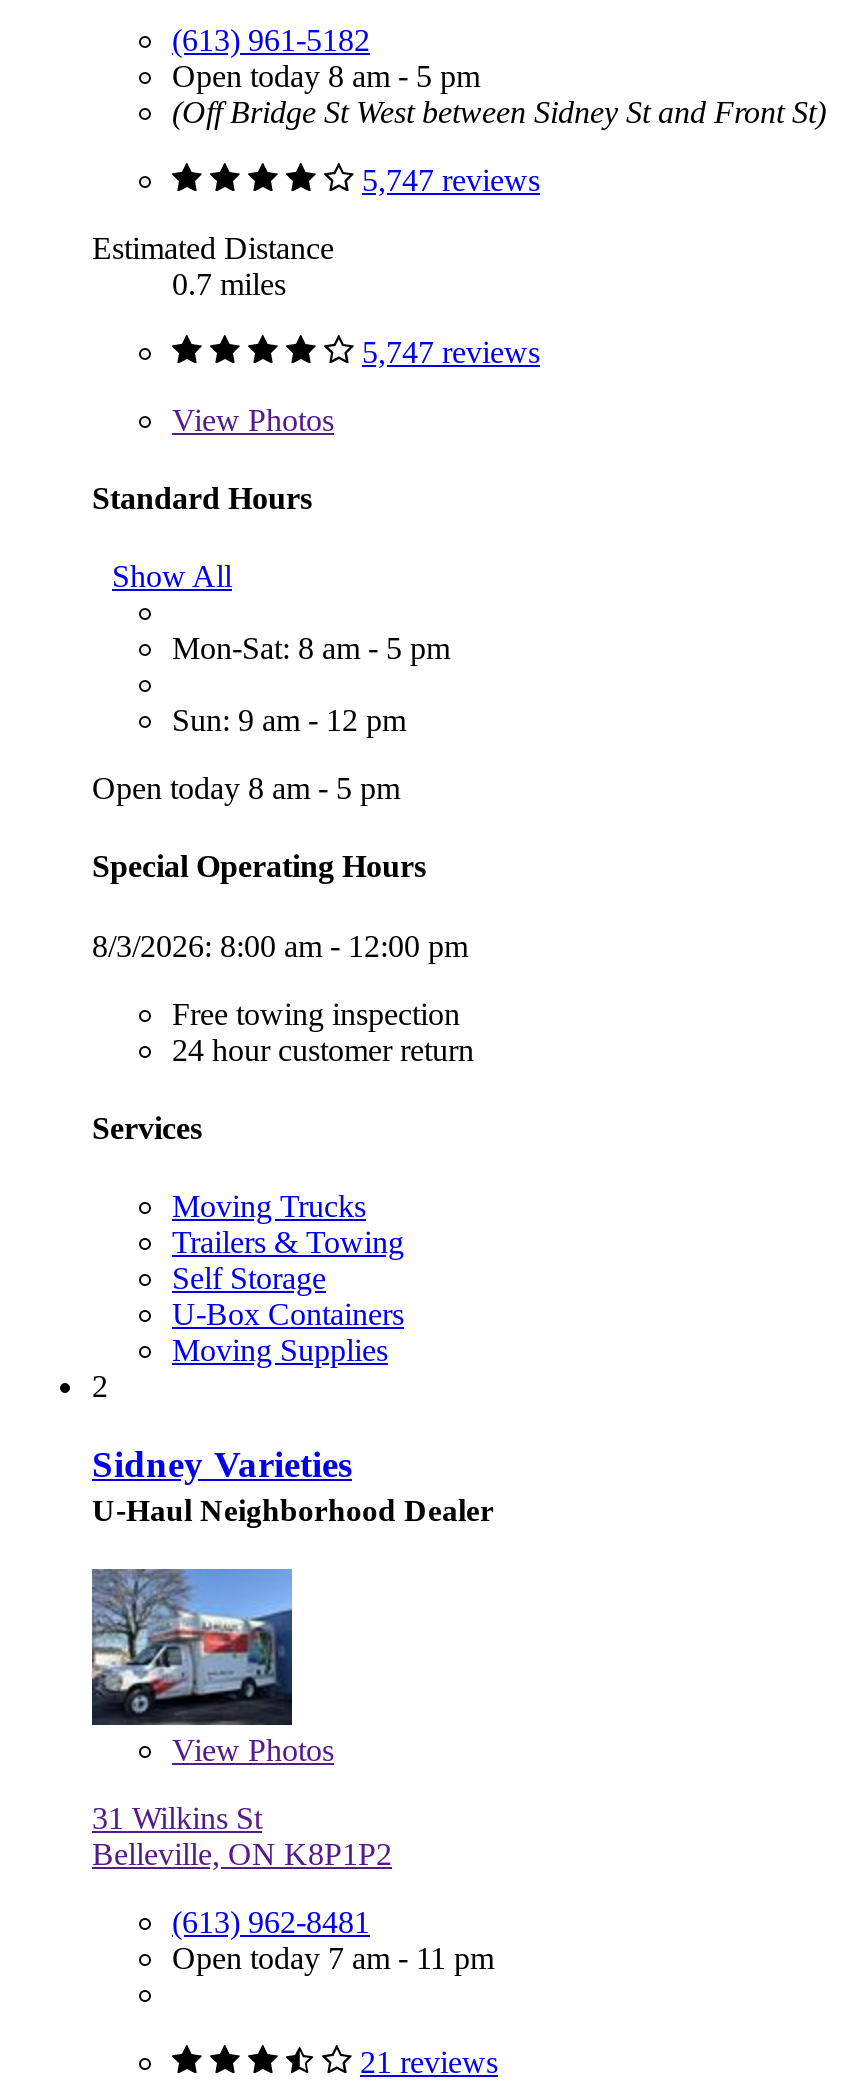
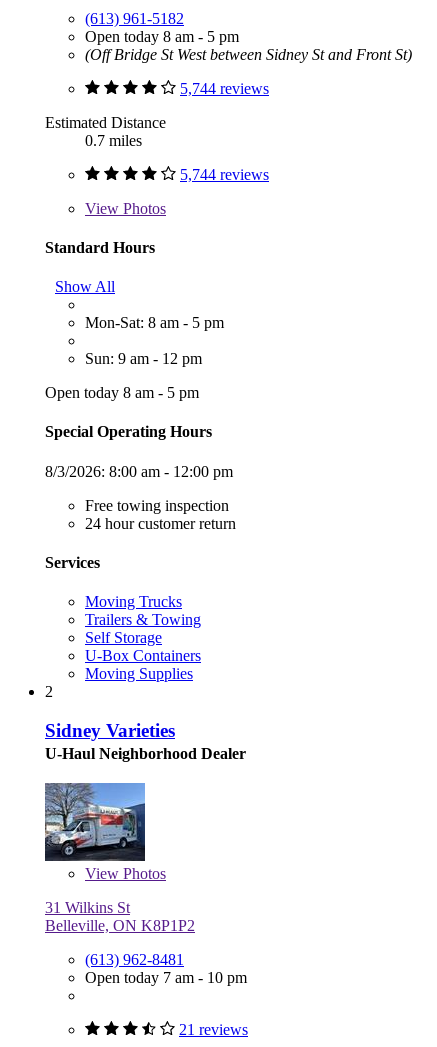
- 5,747 reviews
+ 5,744 reviews

- 5,747 reviews
+ 5,744 reviews

- Open today 7 am - 11 pm
+ Open today 7 am - 10 pm
